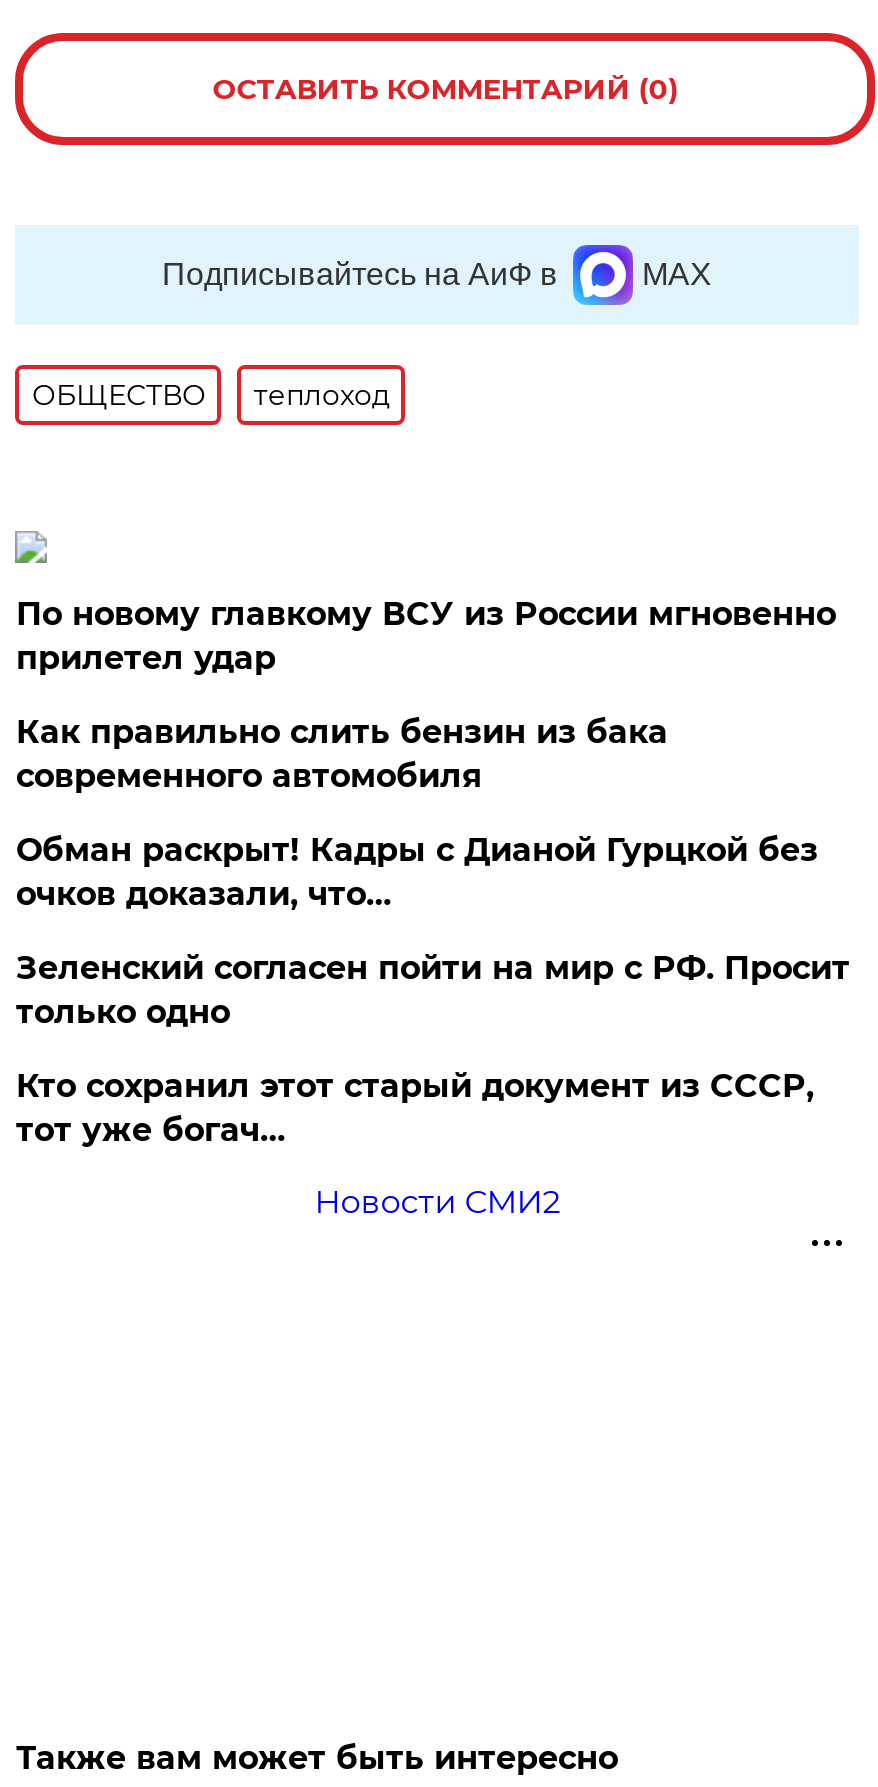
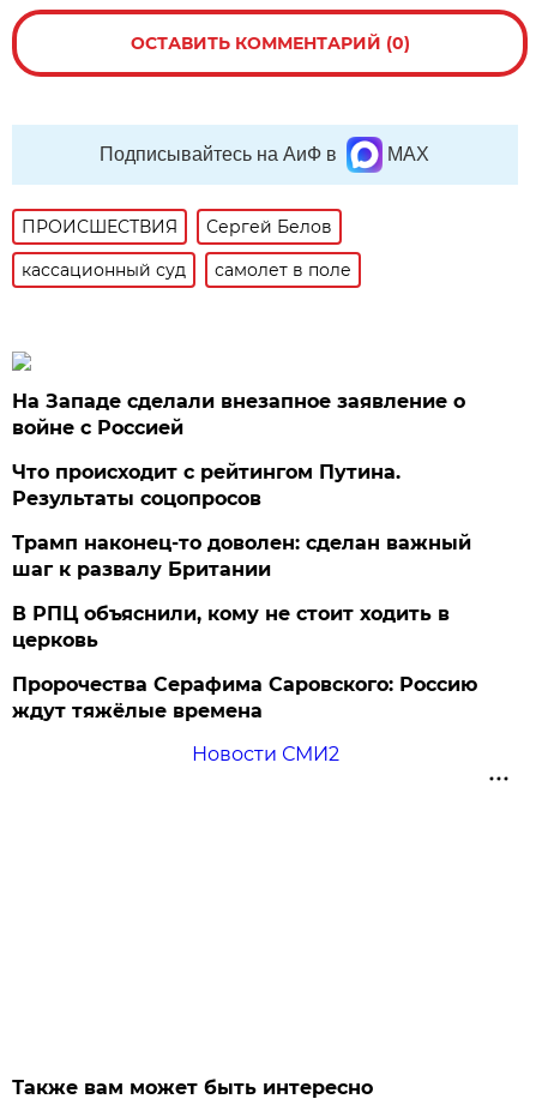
- ОБЩЕСТВО
- теплоход
+ ПРОИСШЕСТВИЯ
+ Сергей Белов
+ кассационный суд
+ самолет в поле

- По новому главкому ВСУ из России мгновенно
- прилетел удар
- Как правильно слить бензин из бака
- современного автомобиля
- Обман раскрыт! Кадры с Дианой Гурцкой без
- очков доказали, что…
- Зеленский согласен пойти на мир с РФ. Просит
- только одно
- Кто сохранил этот старый документ из СССР,
- тот уже богач…
+ На Западе сделали внезапное заявление о
+ войне с Россией
+ Что происходит с рейтингом Путина.
+ Результаты соцопросов
+ Трамп наконец-то доволен: сделан важный
+ шаг к развалу Британии
+ В РПЦ объяснили, кому не стоит ходить в
+ церковь
+ Пророчества Серафима Саровского: Россию
+ ждут тяжёлые времена
